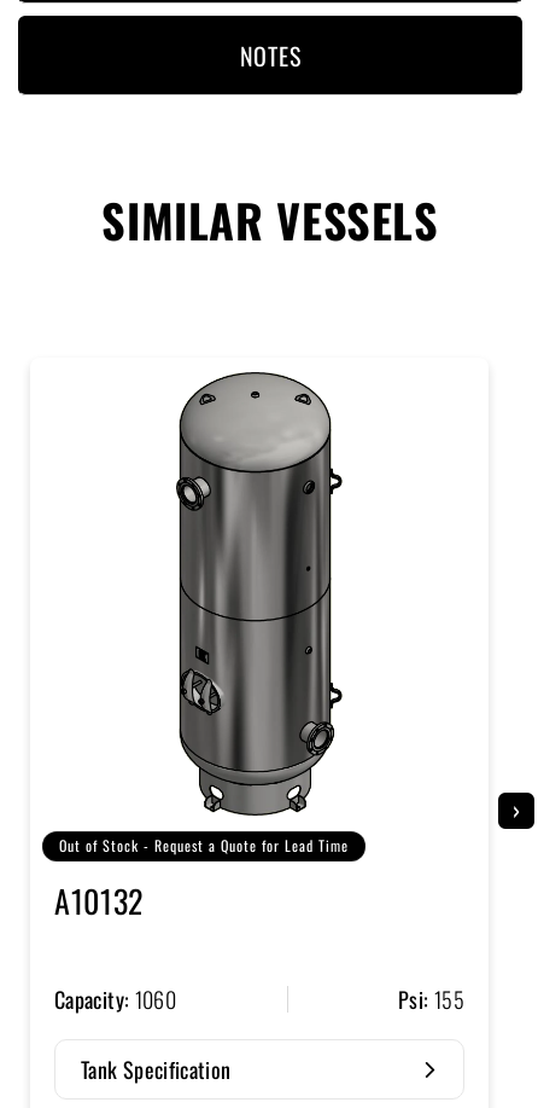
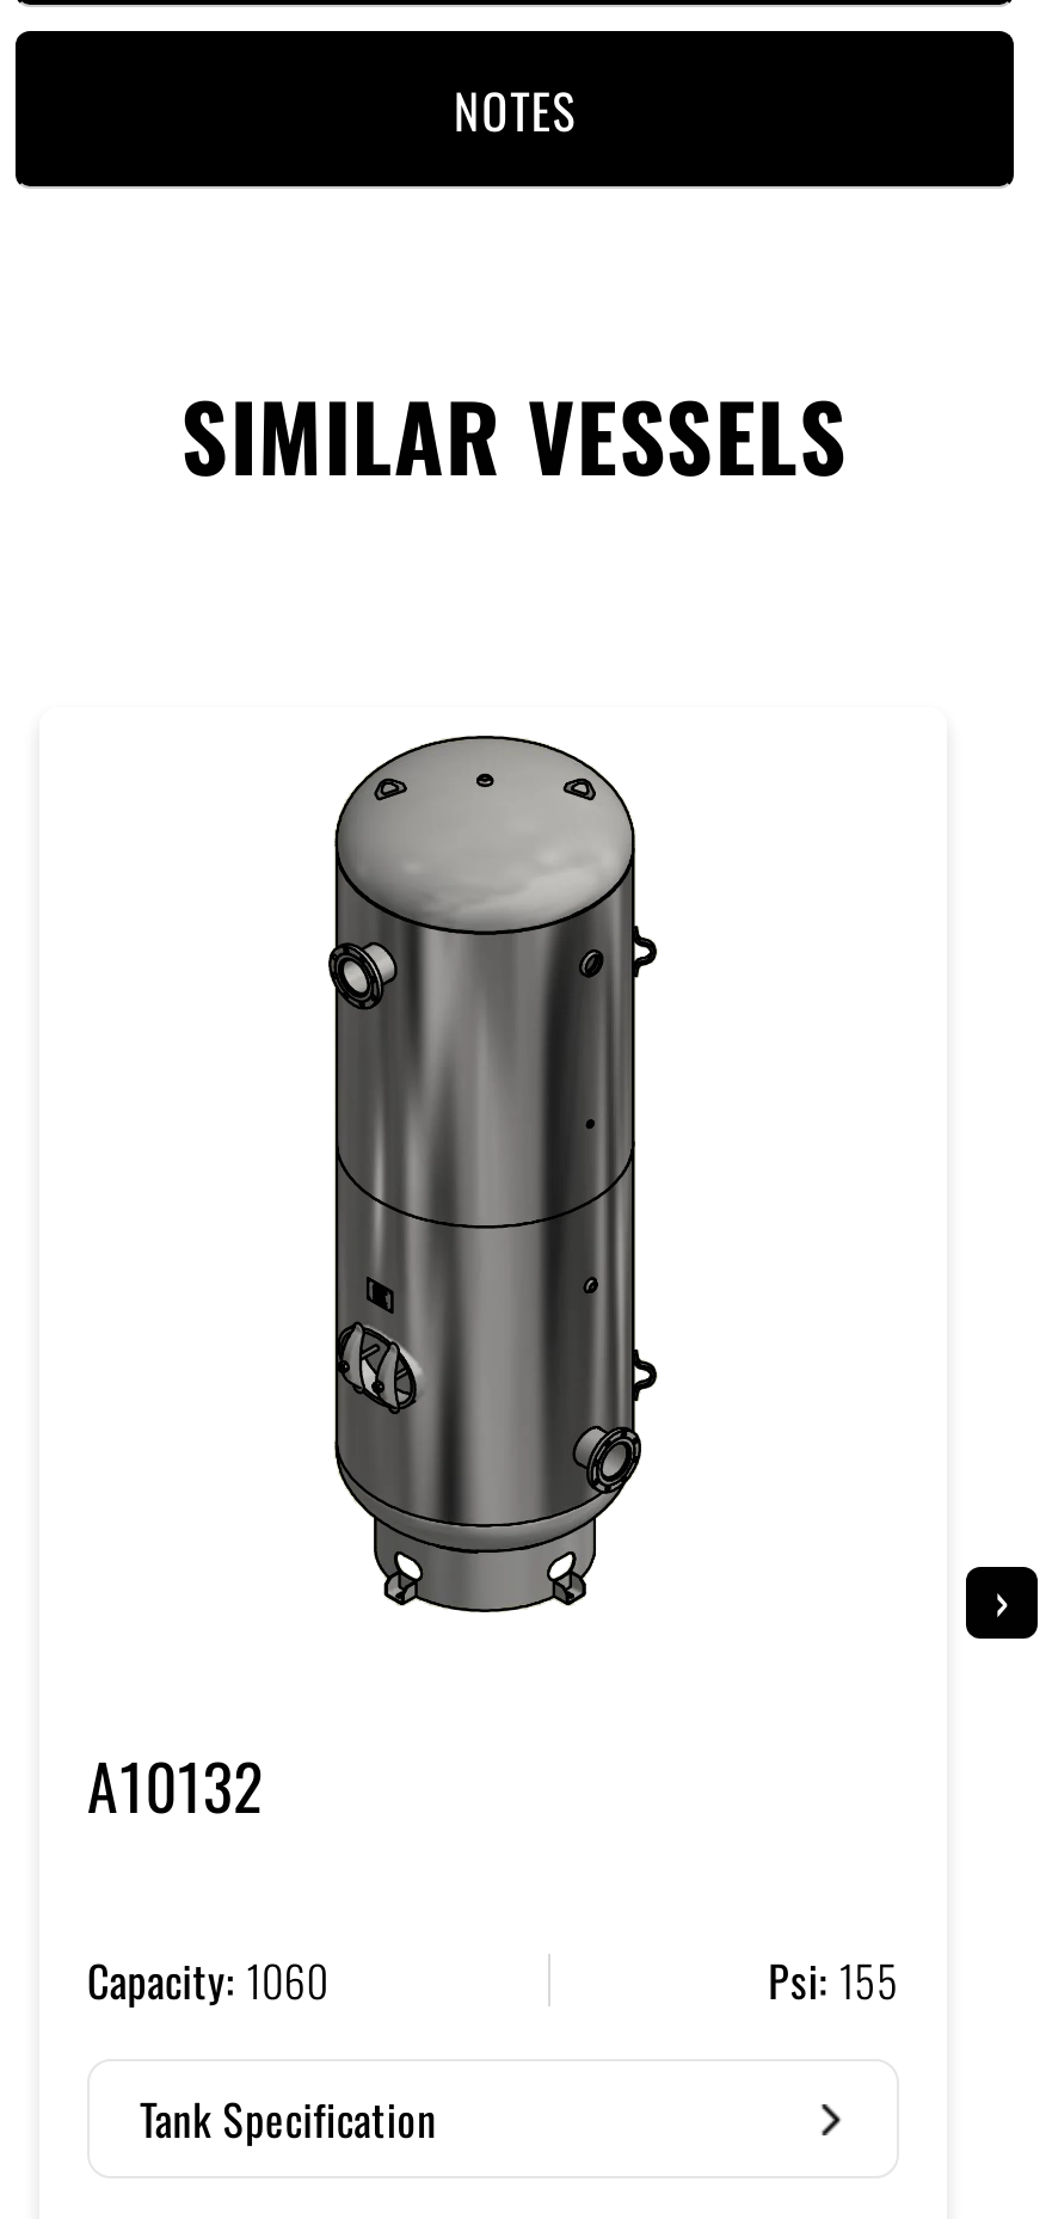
- Out of Stock - Request a Quote for Lead Time
